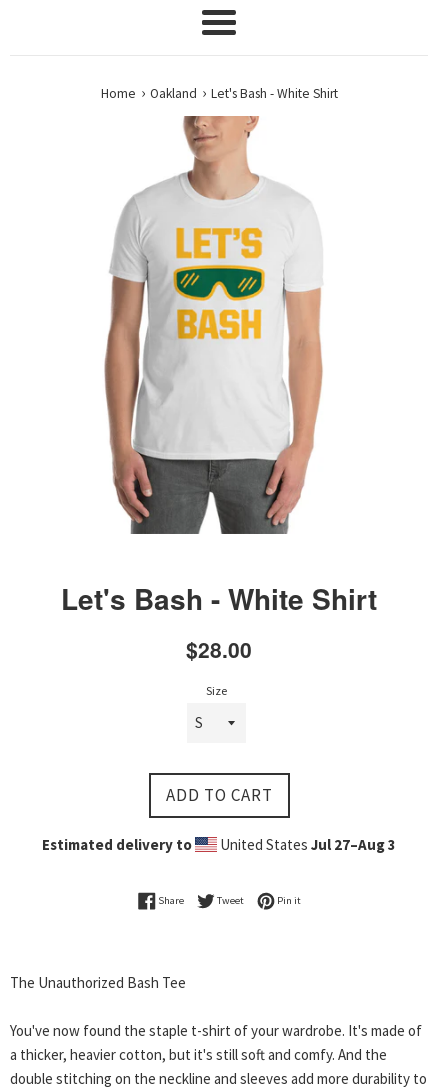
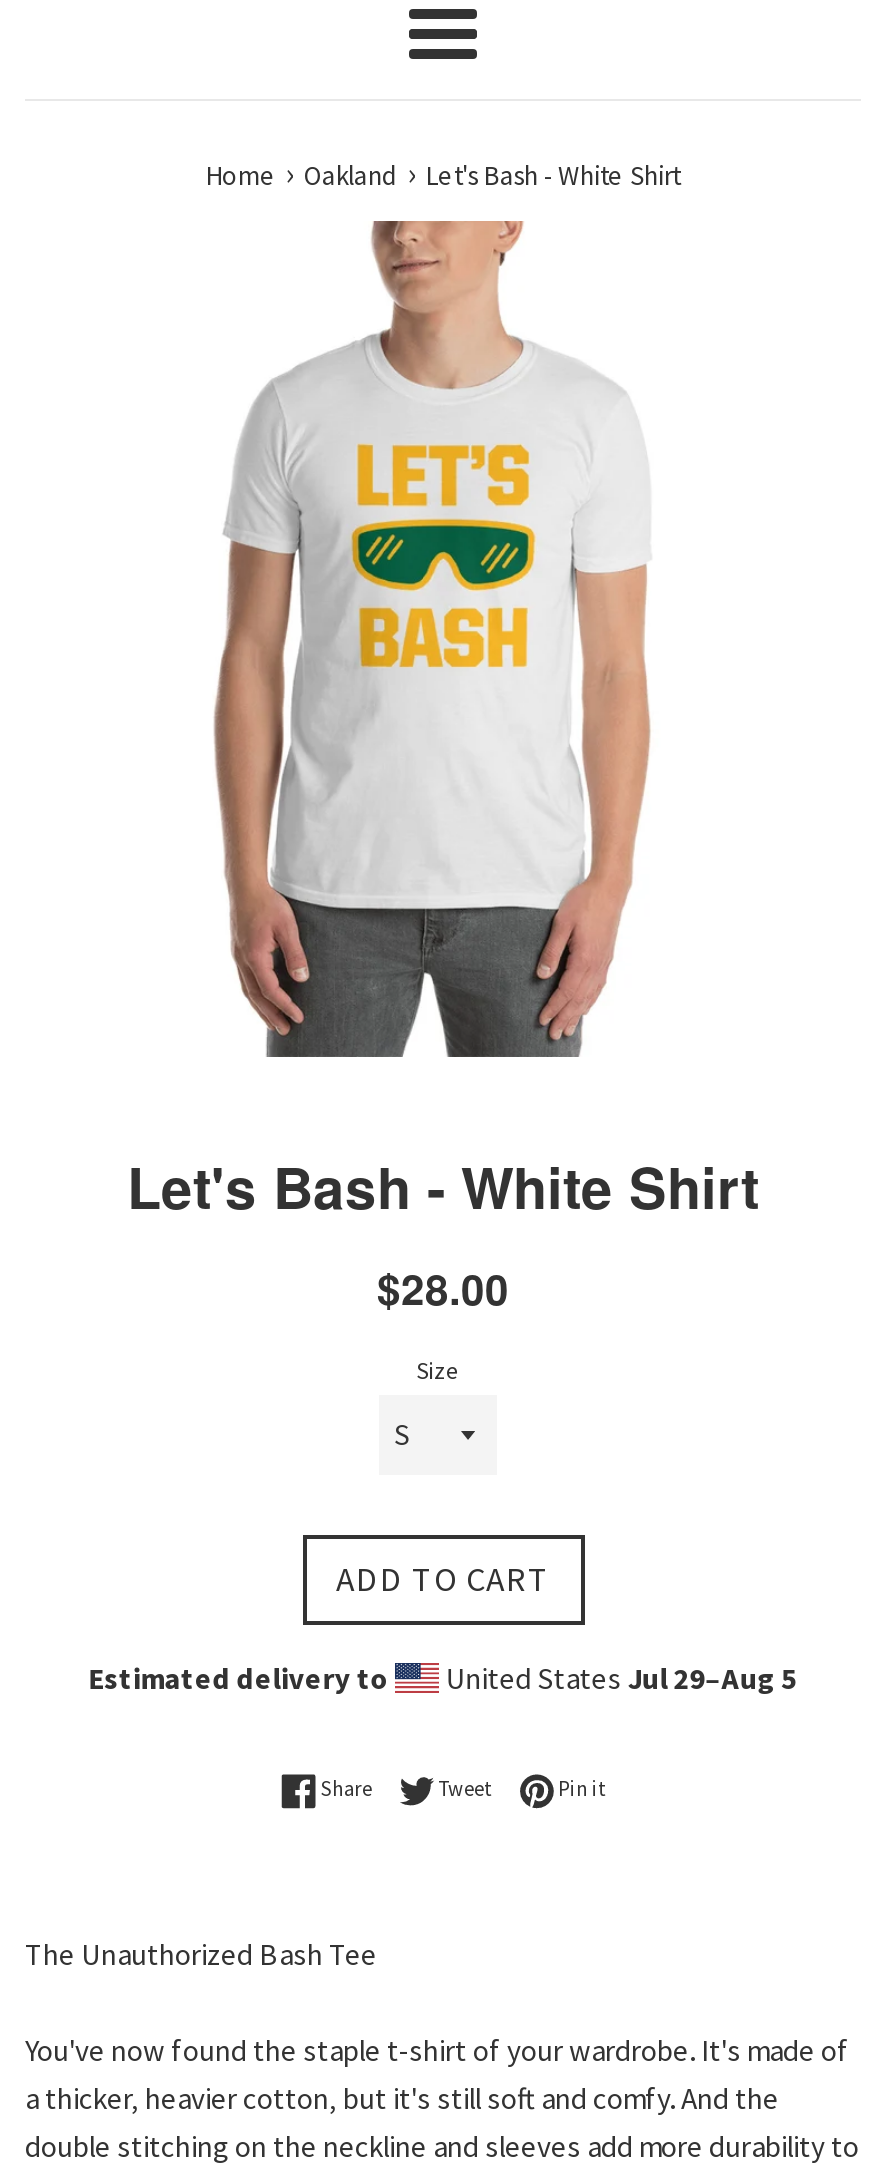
- United States Jul 27–Aug 3
+ United States Jul 29–Aug 5
